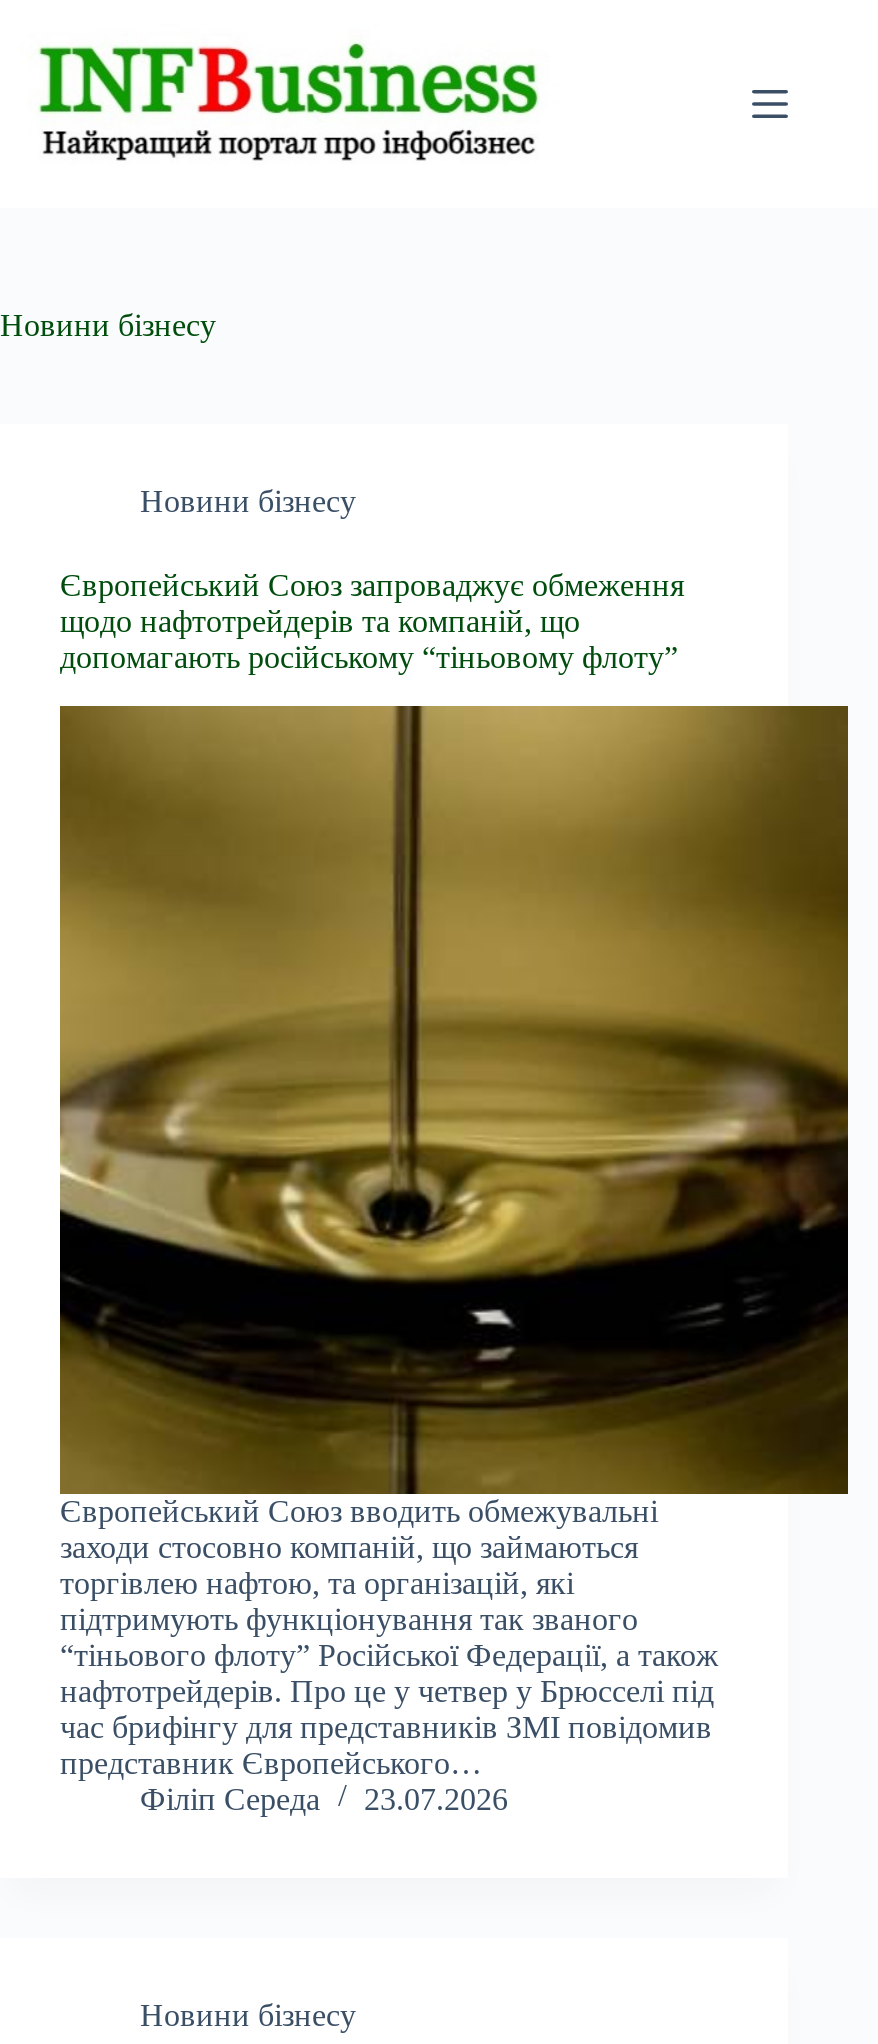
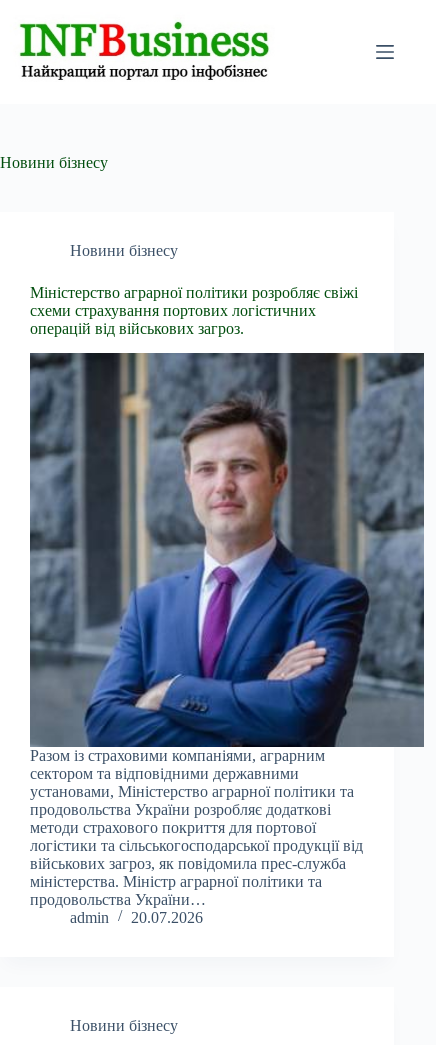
- Європейський Союз запроваджує обмеження
- щодо нафтотрейдерів та компаній, що
- допомагають російському “тіньовому флоту”
+ Міністерство аграрної політики розробляє свіжі
+ схеми страхування портових логістичних
+ операцій від військових загроз.

- [image]
- Європейський Союз вводить обмежувальні
- заходи стосовно компаній, що займаються
- торгівлею нафтою, та організацій, які
- підтримують функціонування так званого
- “тіньового флоту” Російської Федерації, а також
- нафтотрейдерів. Про це у четвер у Брюсселі під
- час брифінгу для представників ЗМІ повідомив
- представник Європейського…
- Філіп Середа
- 23.07.2026
+ [image]
+ Разом із страховими компаніями, аграрним
+ сектором та відповідними державними
+ установами, Міністерство аграрної політики та
+ продовольства України розробляє додаткові
+ методи страхового покриття для портової
+ логістики та сільськогосподарської продукції від
+ військових загроз, як повідомила прес-служба
+ міністерства. Міністр аграрної політики та
+ продовольства України…
+ admin
+ 20.07.2026
